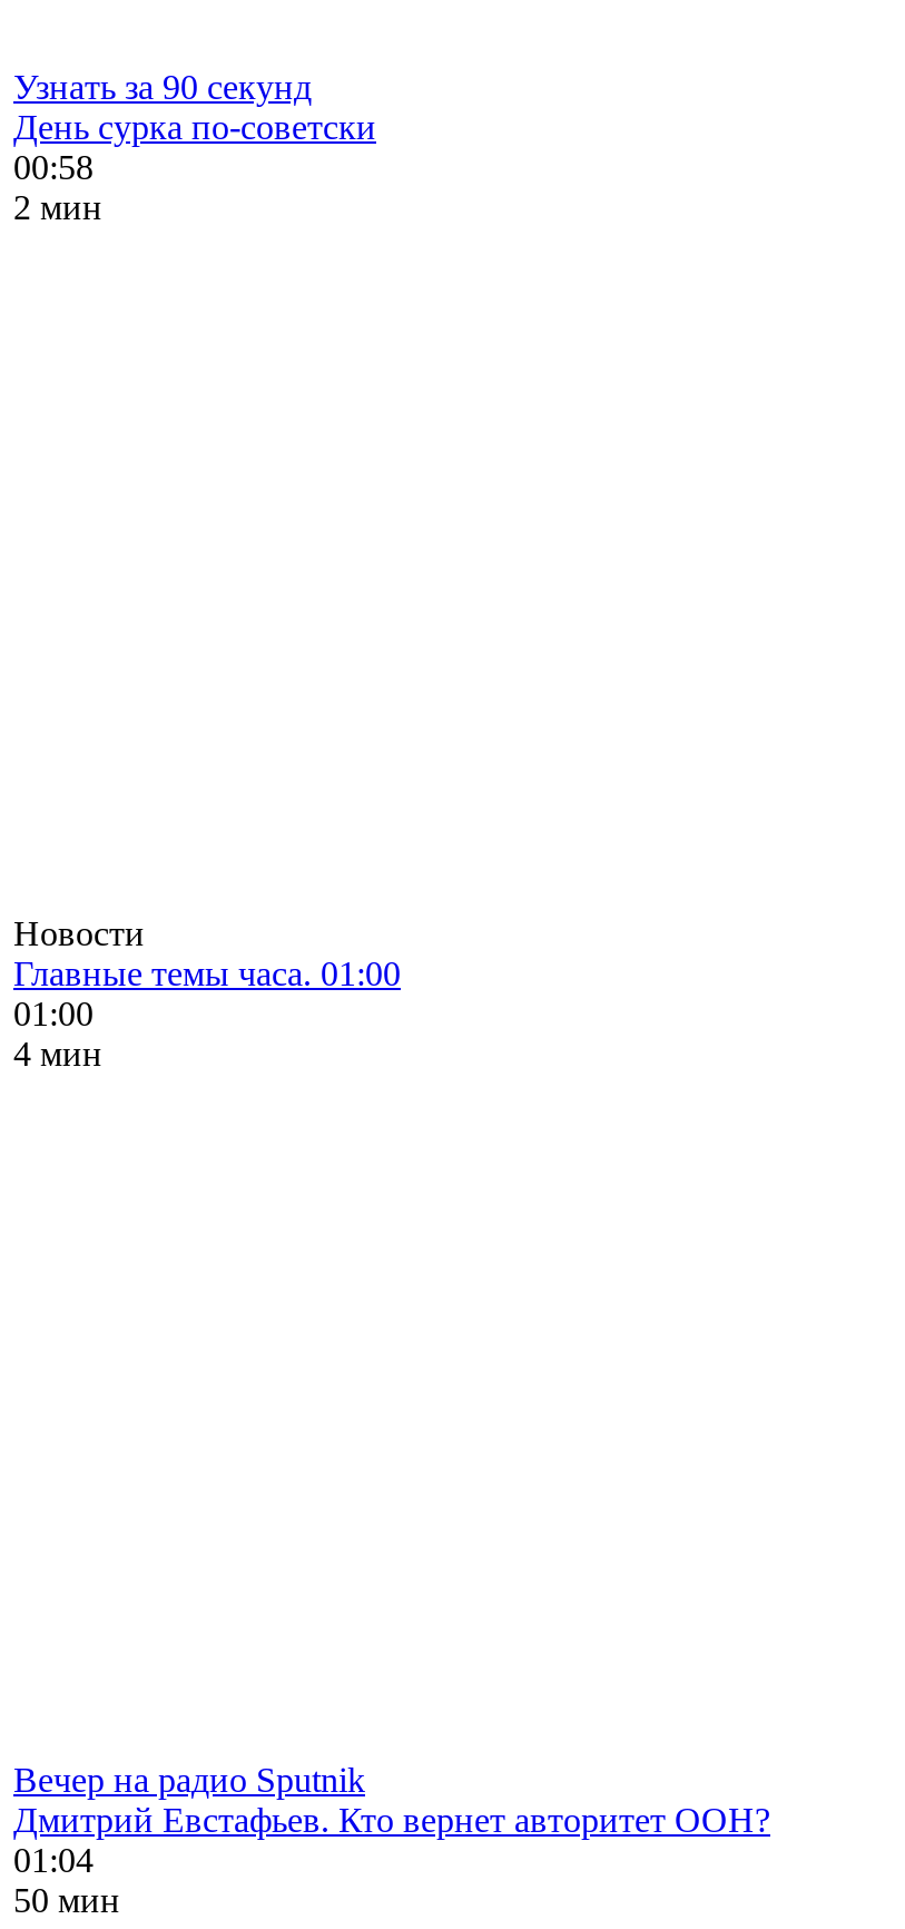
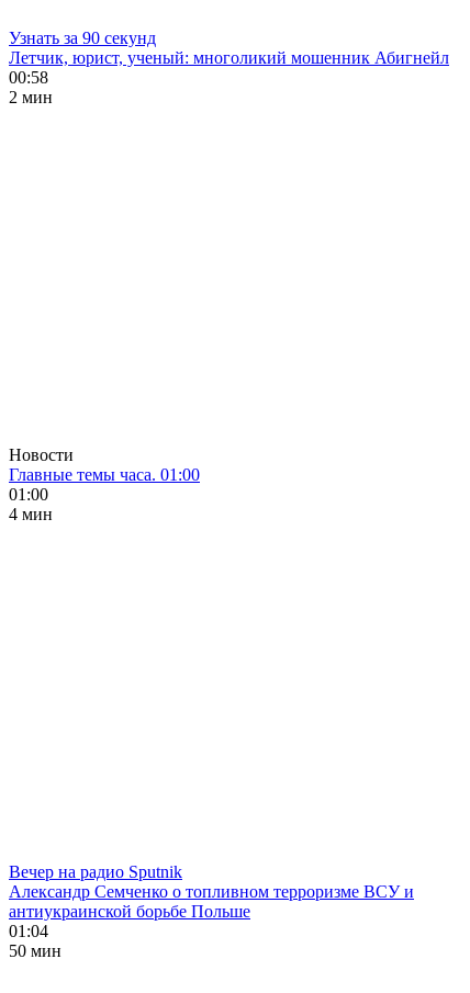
- День сурка по-советски
+ Летчик, юрист, ученый: многоликий мошенник Абигнейл

- Дмитрий Евстафьев. Кто вернет авторитет ООН?
+ Александр Семченко о топливном терроризме ВСУ и
+ антиукраинской борьбе Польше
